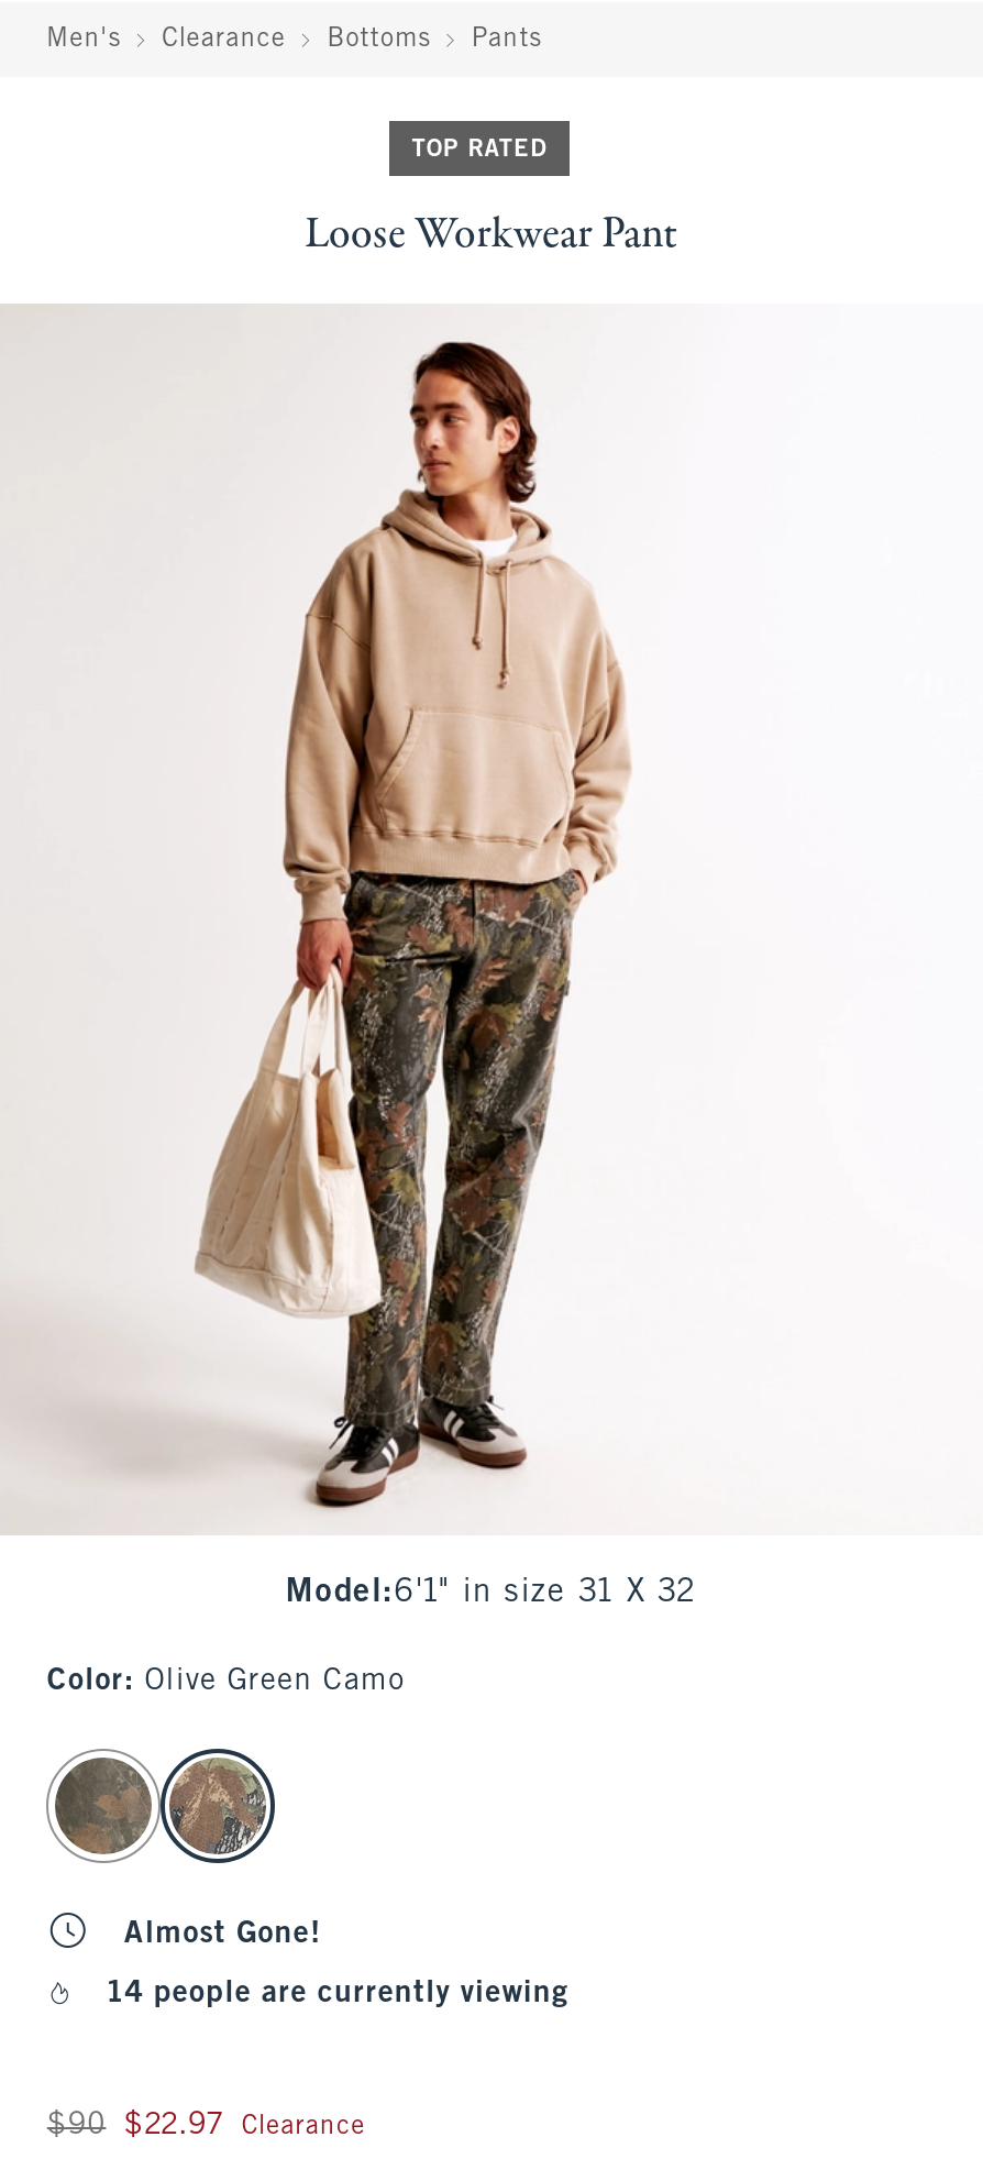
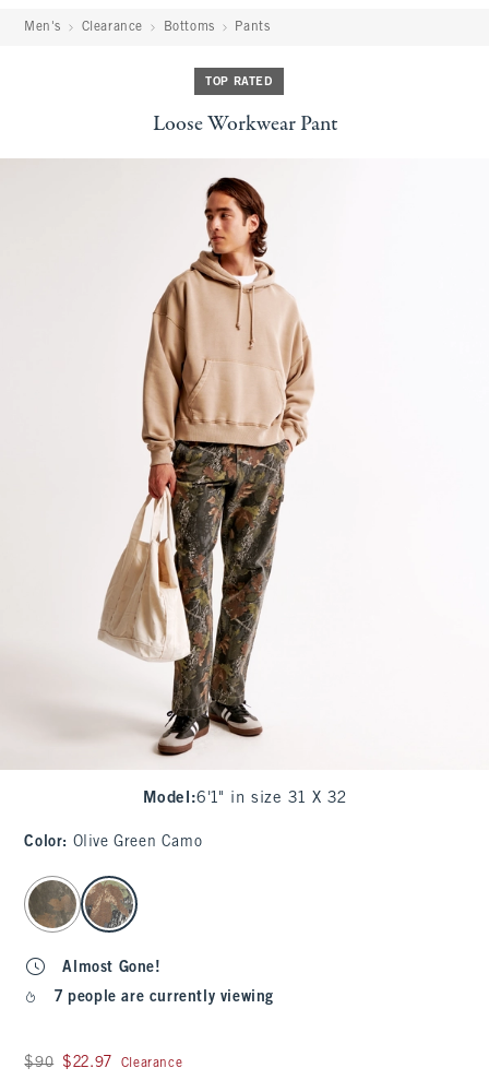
- 14 people are currently viewing
+ 7 people are currently viewing
